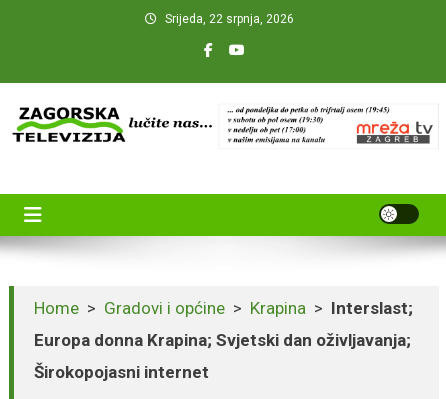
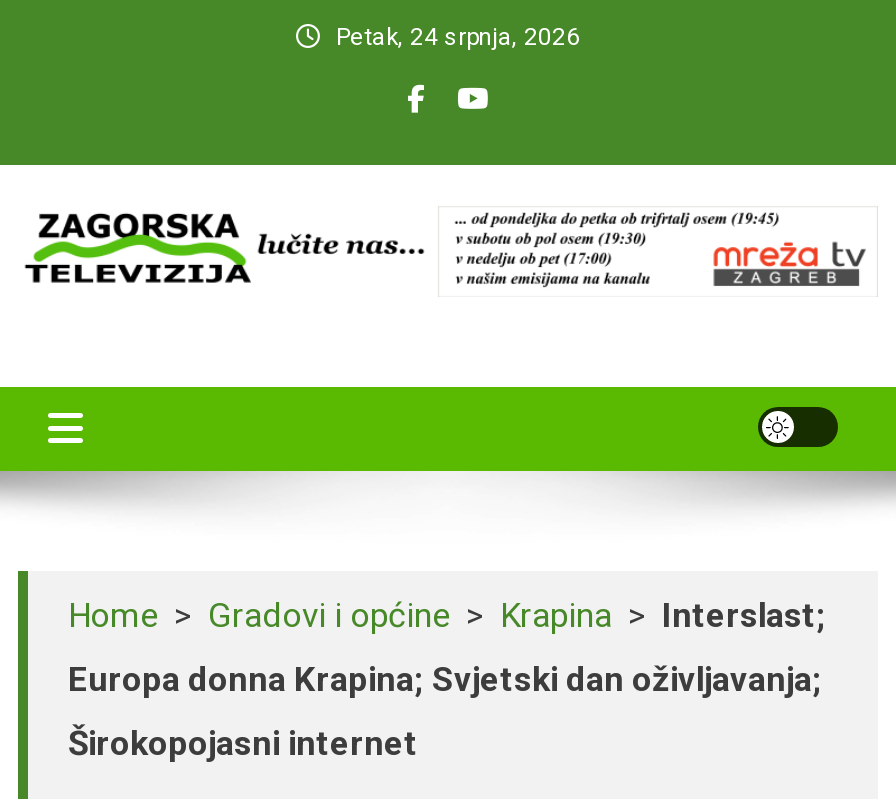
- Srijeda, 22 srpnja, 2026
+ Petak, 24 srpnja, 2026
